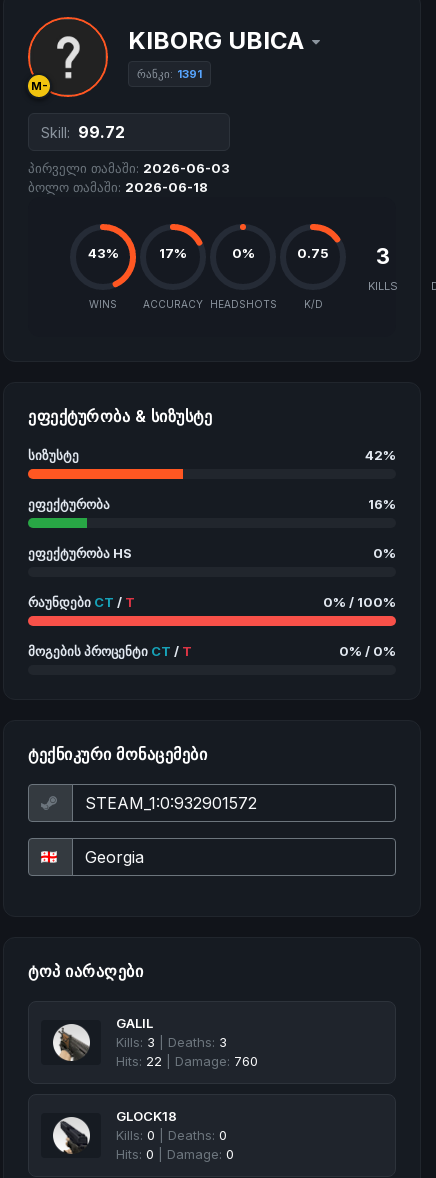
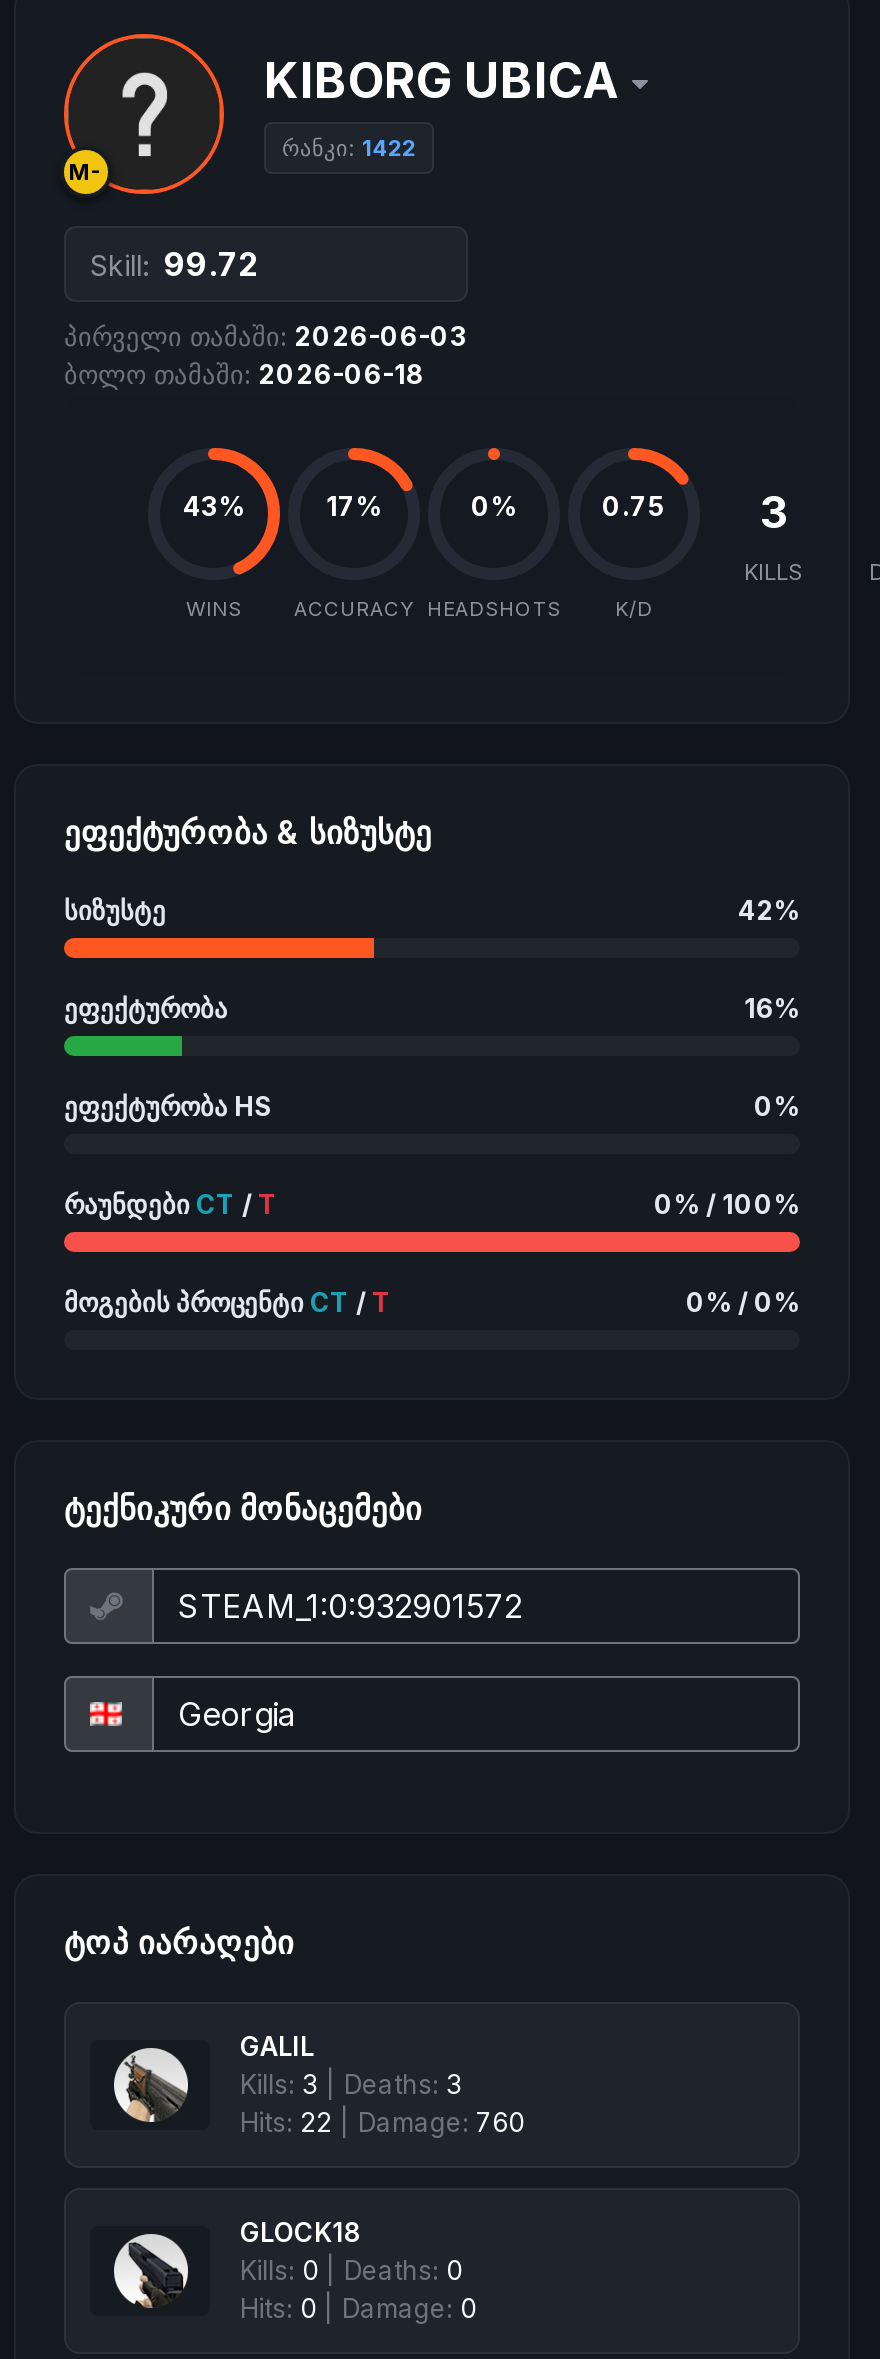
- რანკი: 1391
+ რანკი: 1422
